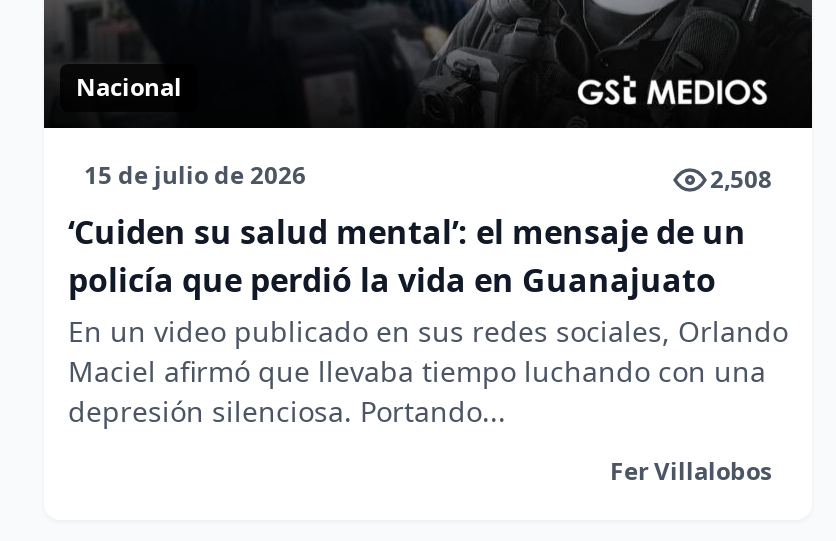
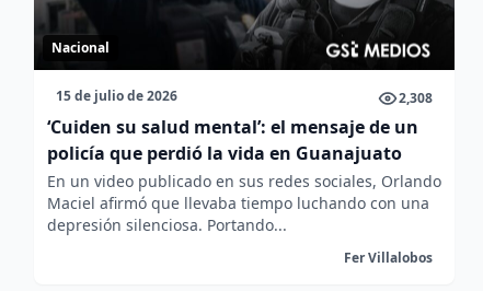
- 2,508
+ 2,308
